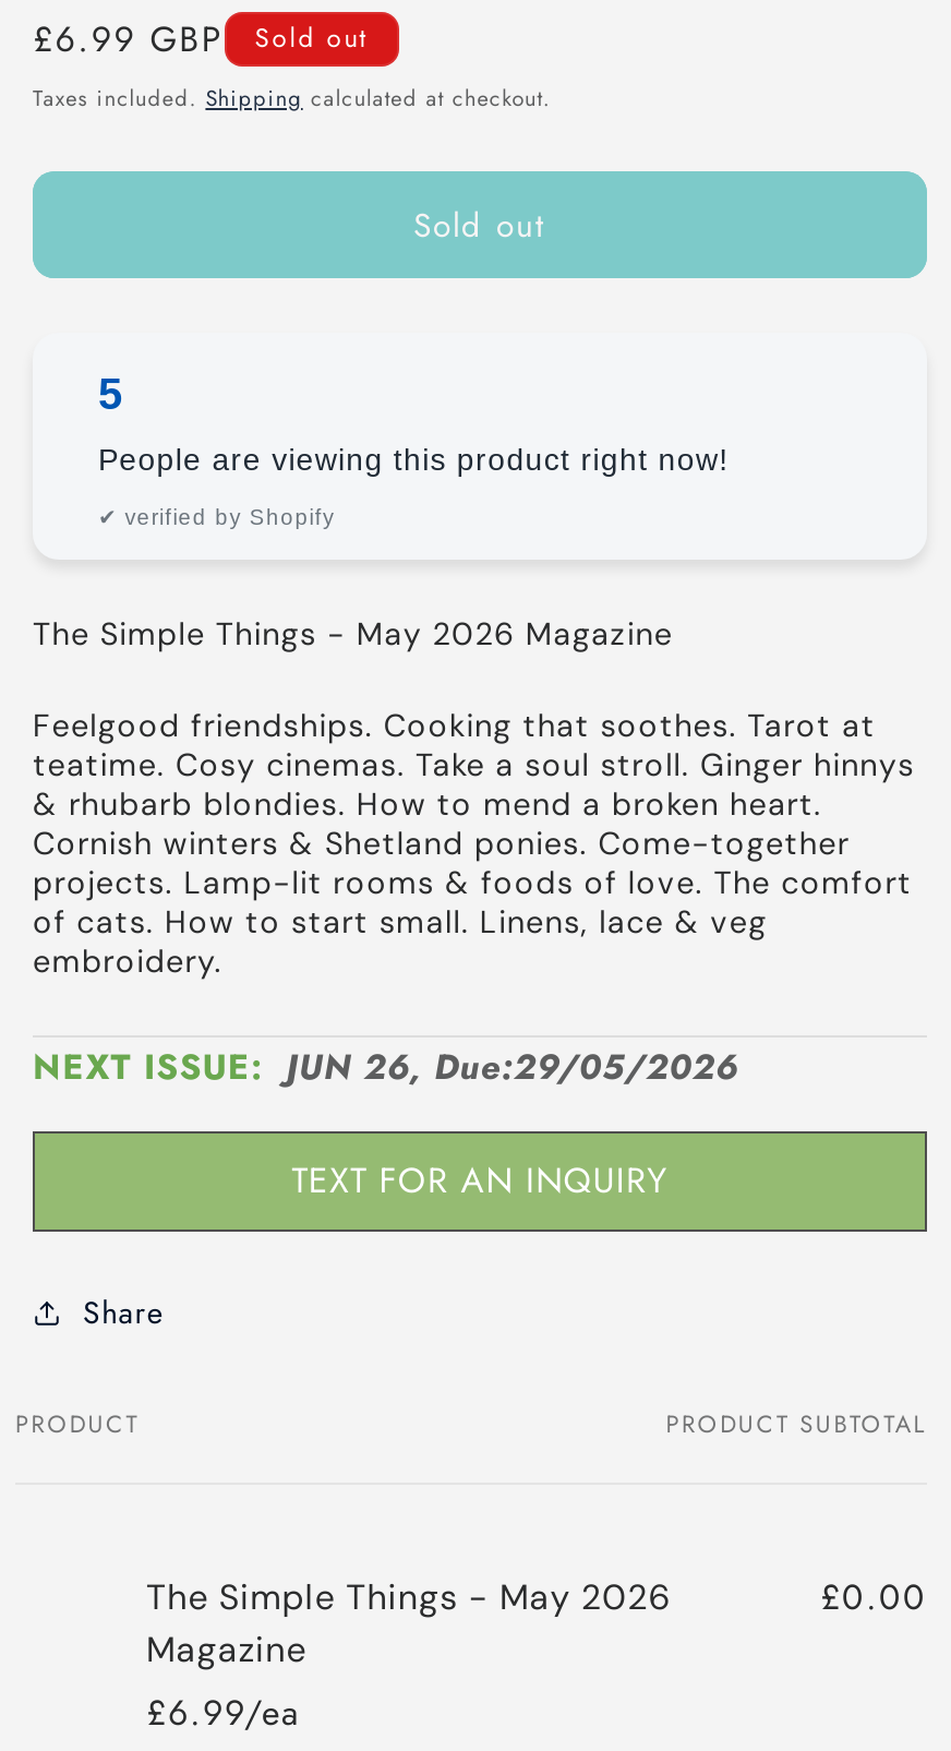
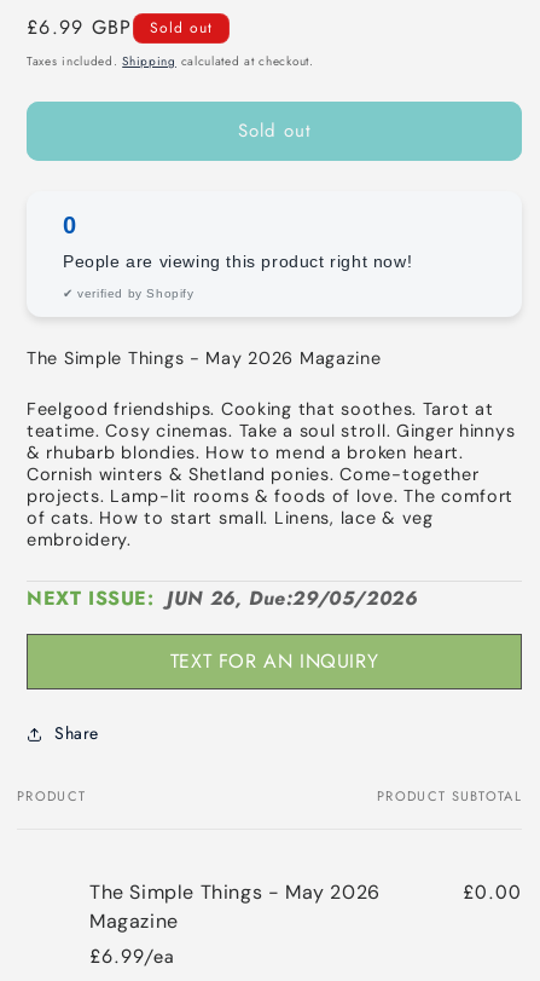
- 5
+ 0
